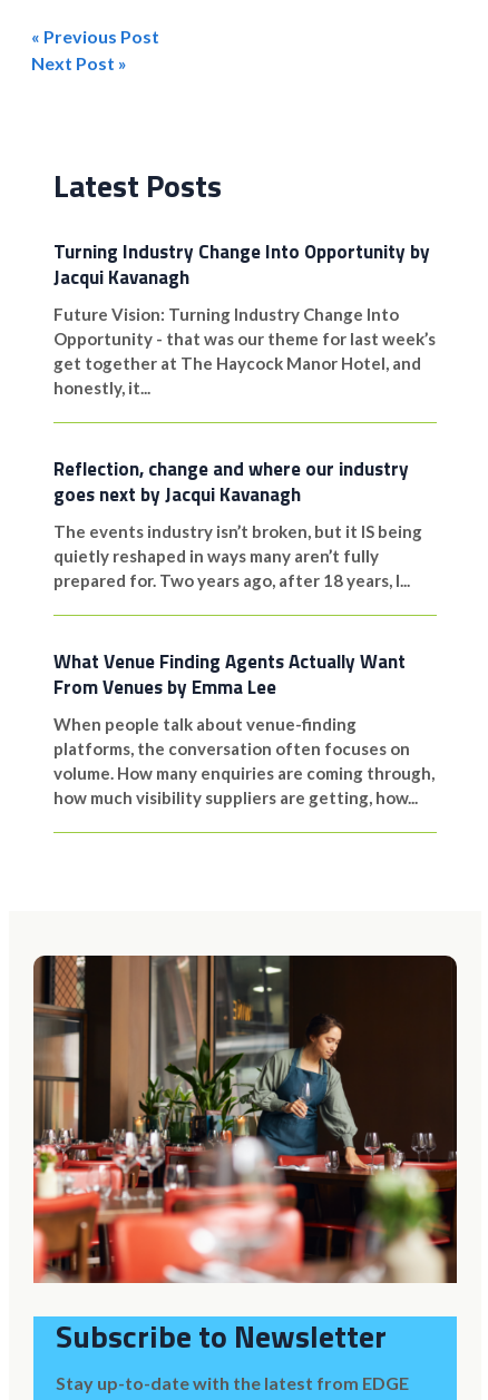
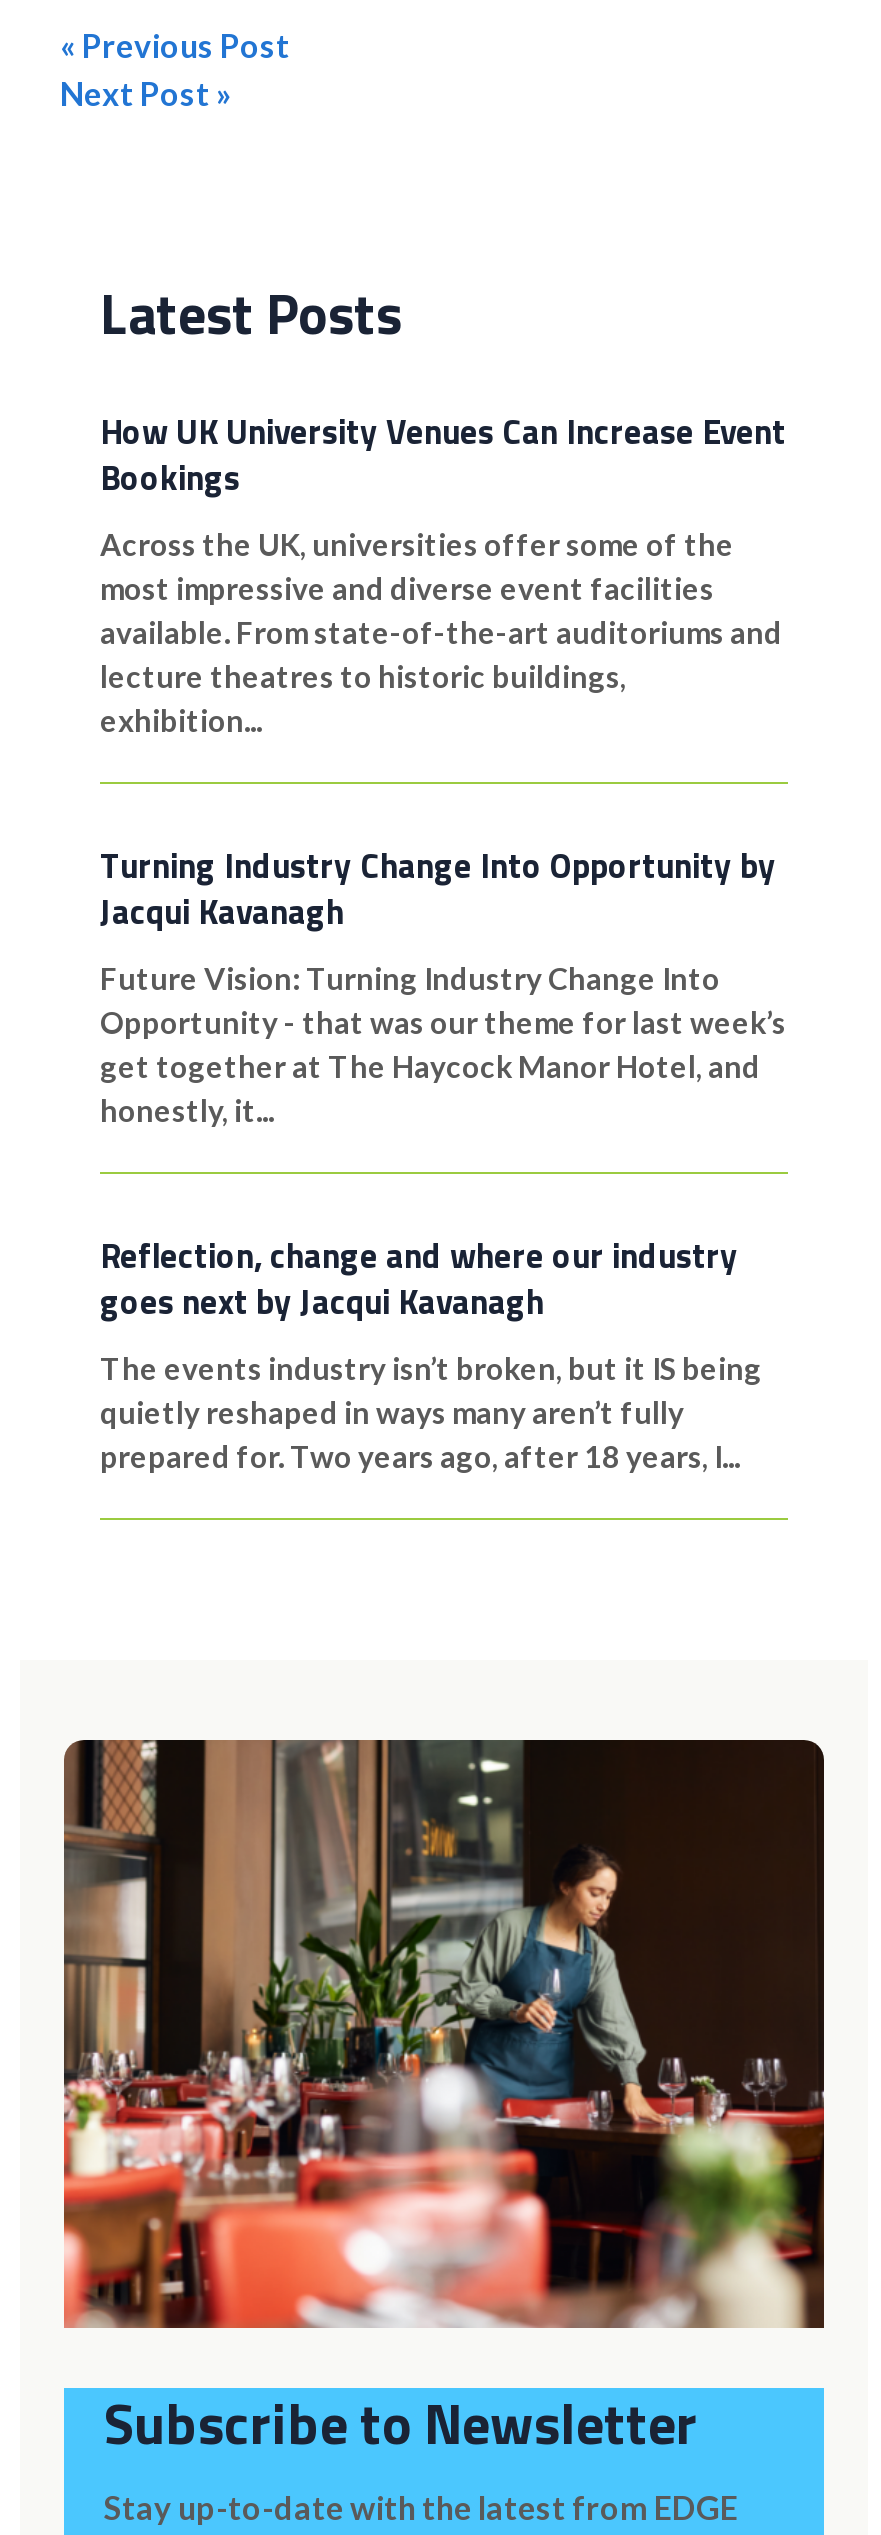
+ How UK University Venues Can Increase Event
+ Bookings
+ Across the UK, universities offer some of the
+ most impressive and diverse event facilities
+ available. From state-of-the-art auditoriums and
+ lecture theatres to historic buildings,
+ exhibition...

moved down: Turning Industry Change Into Opportunity by | Jacqui Kavanagh | Future Vision: Turning Industry Change Into | ... | quietly reshaped in ways many aren’t fully | prepared for. Two years ago, after 18 years, I...

- What Venue Finding Agents Actually Want
- From Venues by Emma Lee
- When people talk about venue-finding
- platforms, the conversation often focuses on
- volume. How many enquiries are coming through,
- how much visibility suppliers are getting, how...
